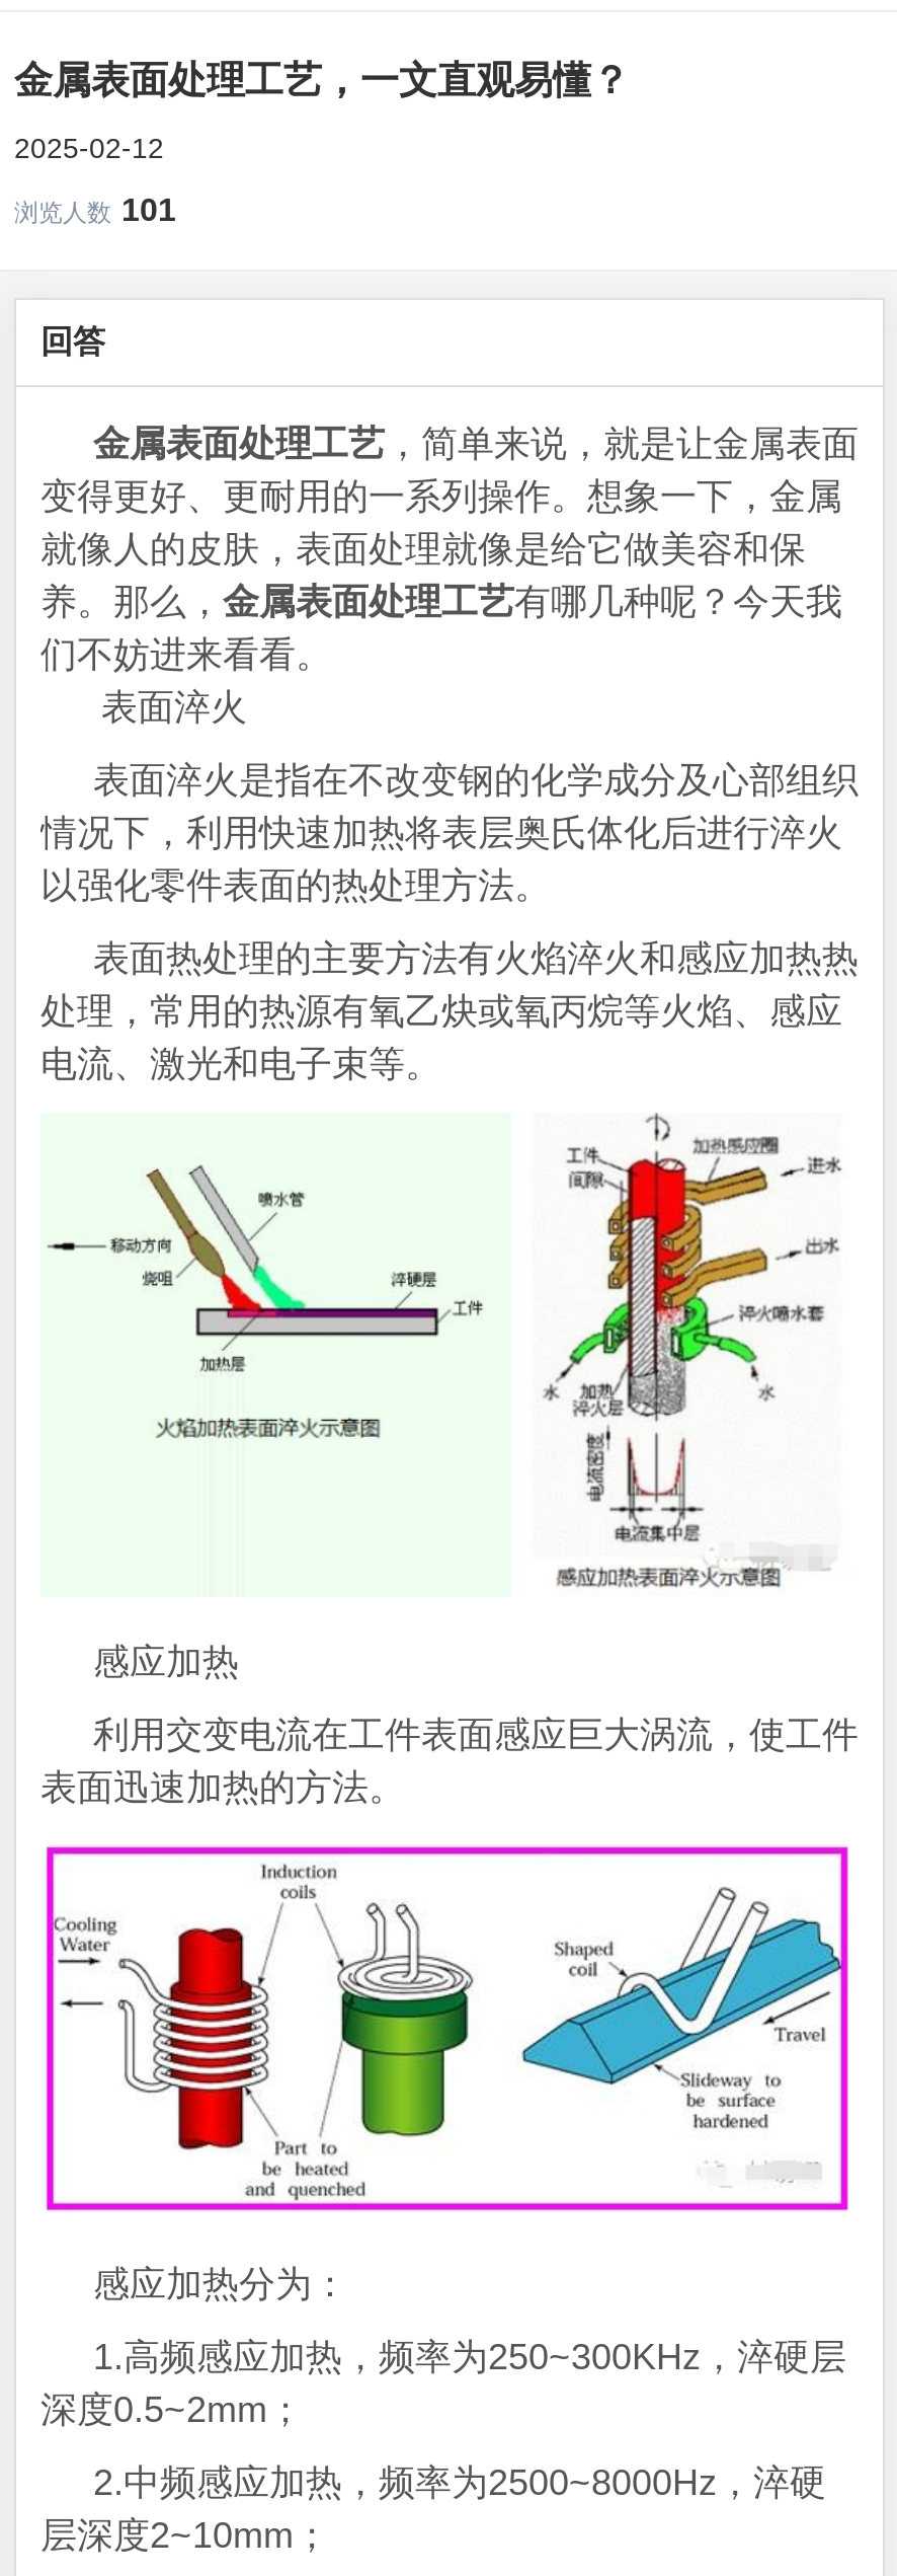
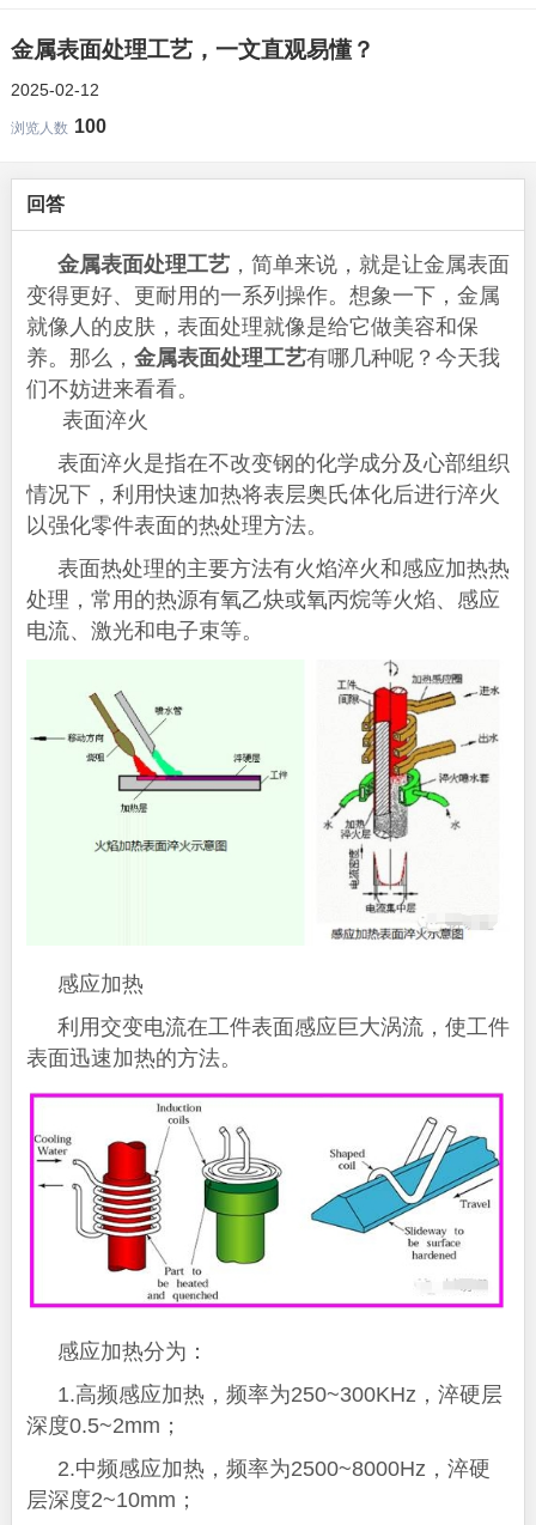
- 浏览人数 101
+ 浏览人数 100
